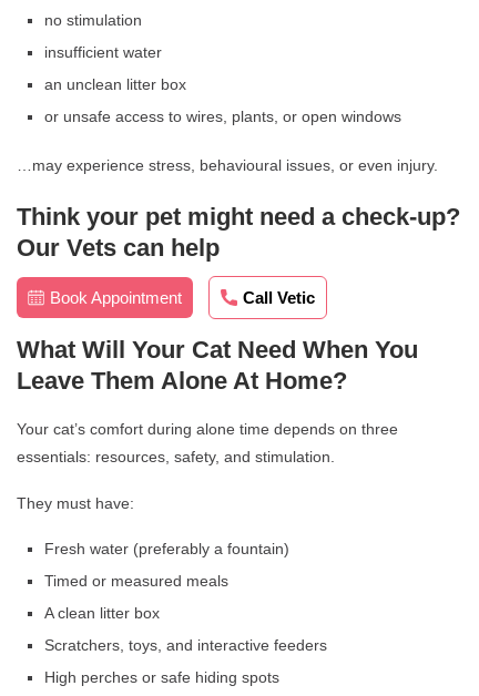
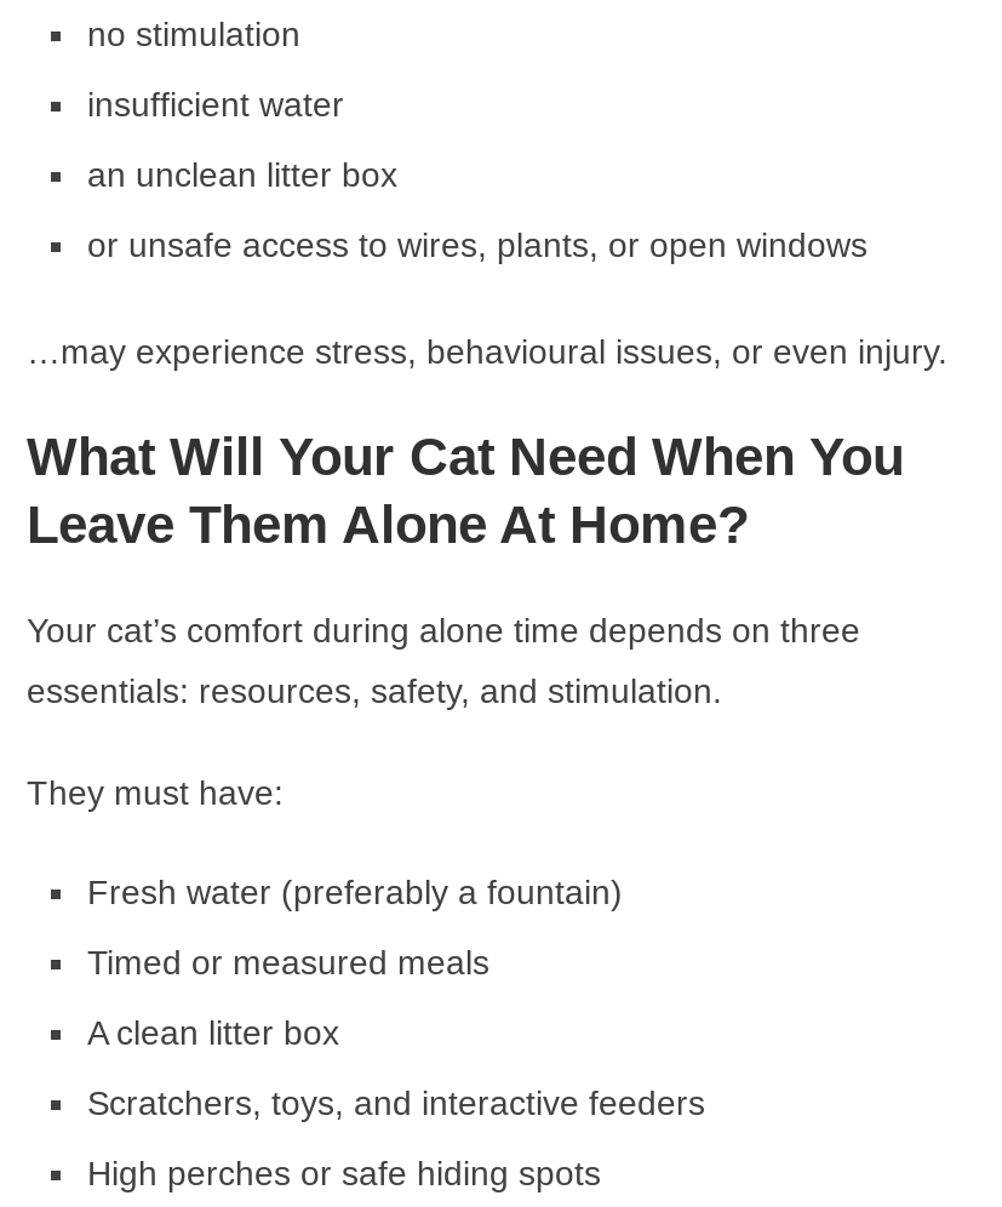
- Think your pet might need a check-up?
- Our Vets can help
- Book Appointment
- Call Vetic
